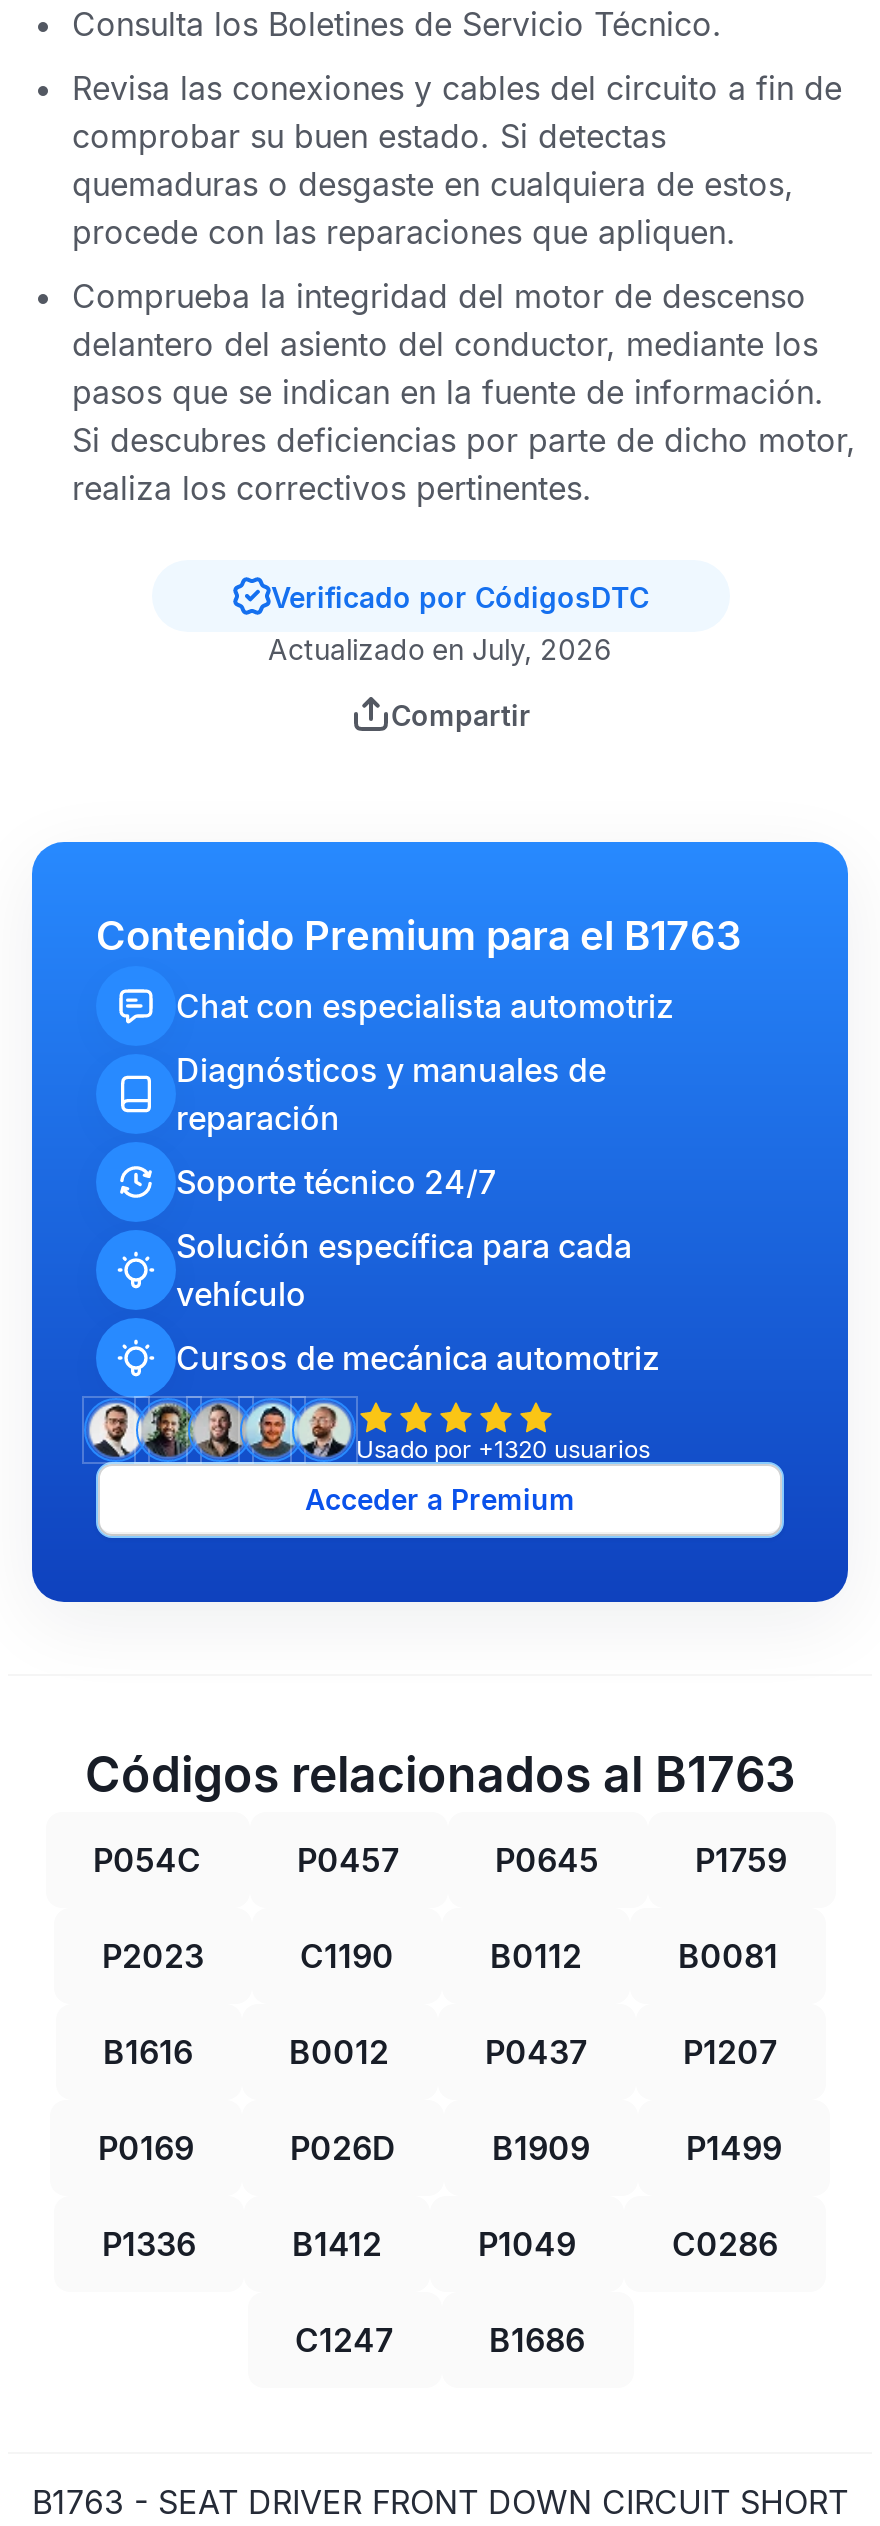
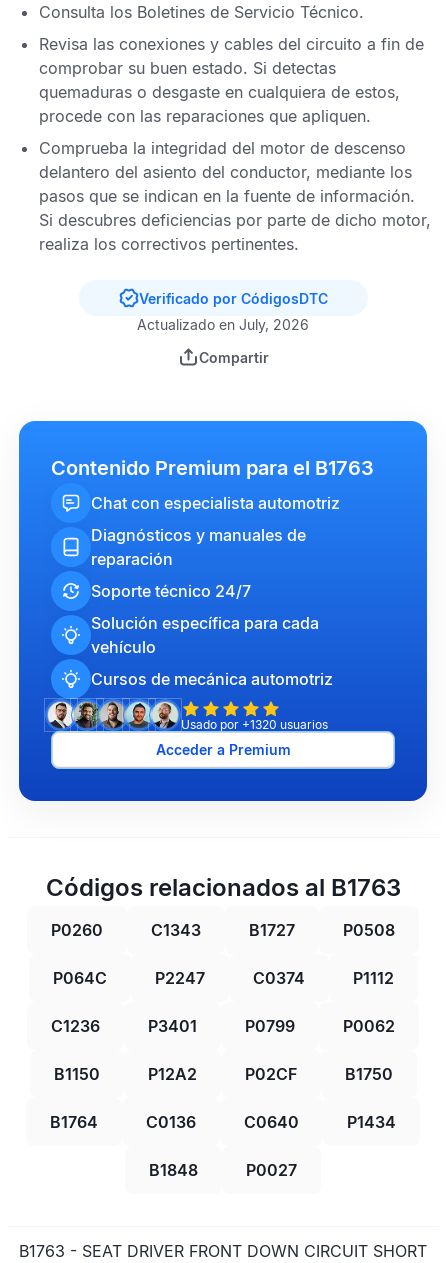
- P054C
- P0457
- P0645
- P1759
+ P0260
+ C1343
+ B1727
+ P0508

- P2023
- C1190
- B0112
- B0081
+ P064C
+ P2247
+ C0374
+ P1112

- B1616
- B0012
- P0437
- P1207
+ C1236
+ P3401
+ P0799
+ P0062

- P0169
- P026D
- B1909
- P1499
+ B1150
+ P12A2
+ P02CF
+ B1750

- P1336
- B1412
- P1049
- C0286
+ B1764
+ C0136
+ C0640
+ P1434

- C1247
- B1686
+ B1848
+ P0027
